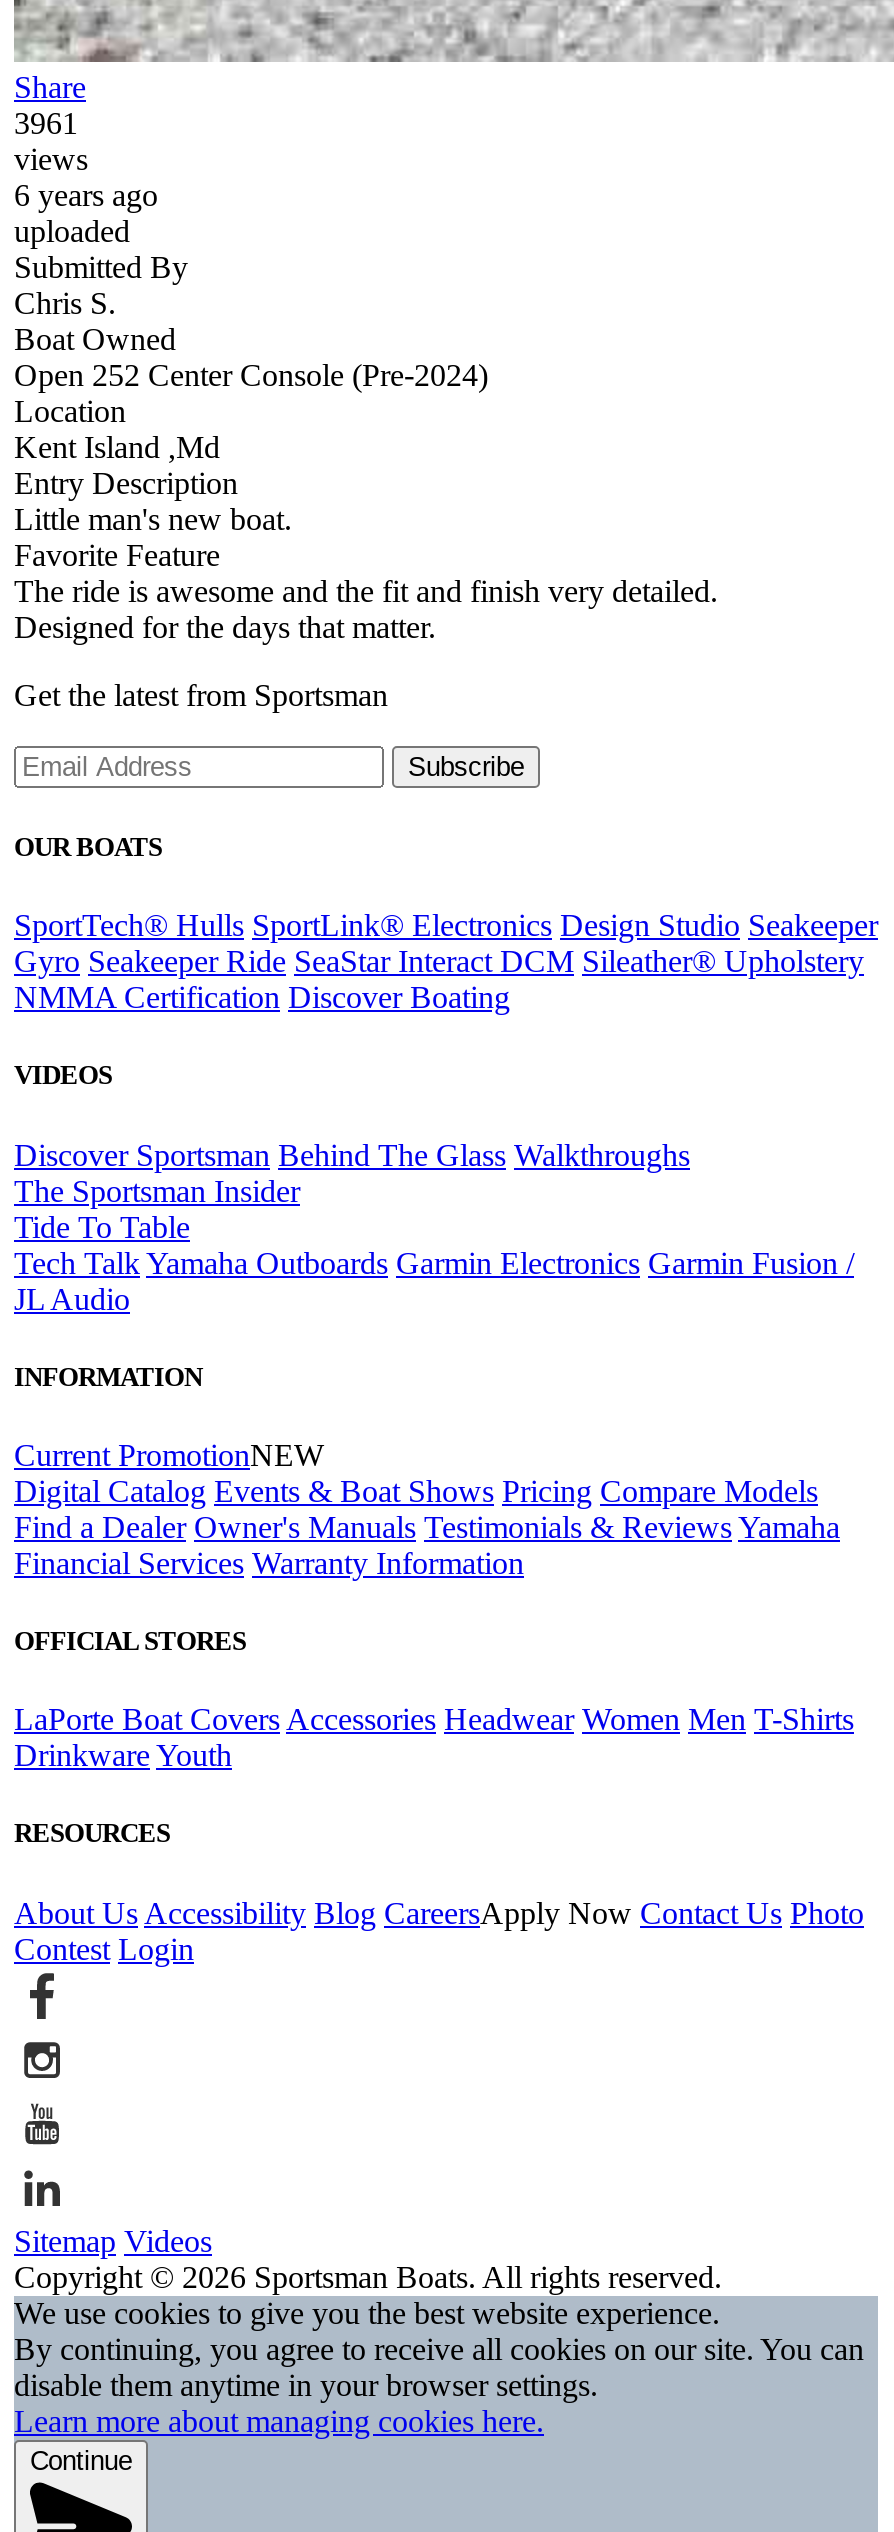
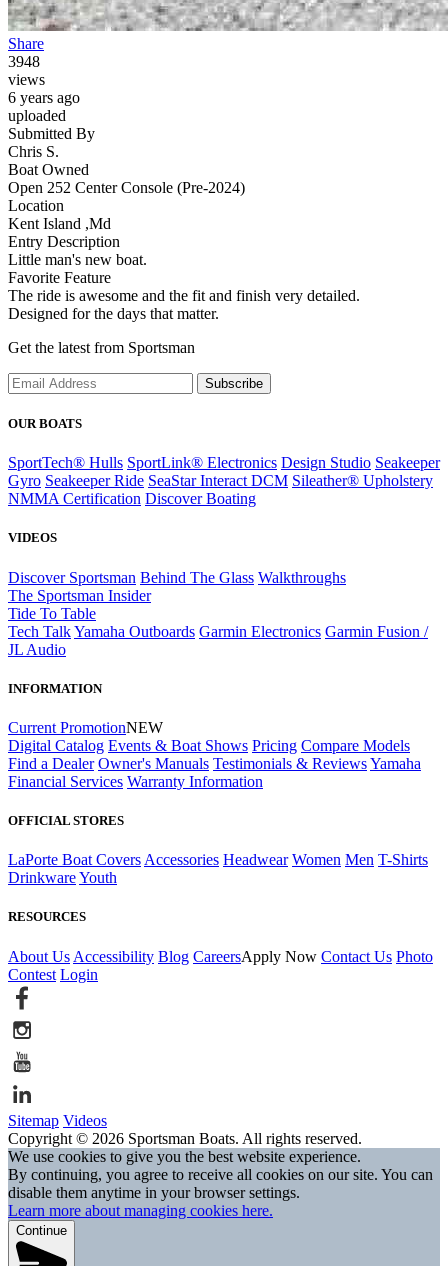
- 3961
+ 3948
